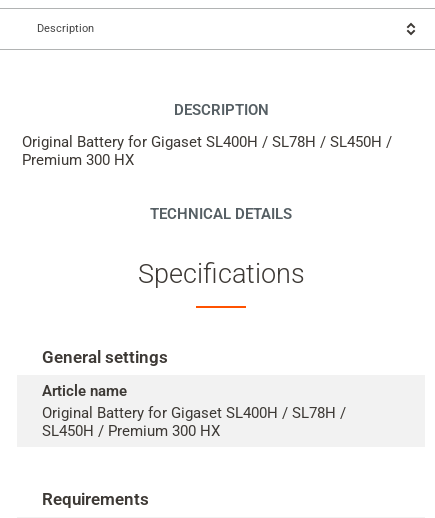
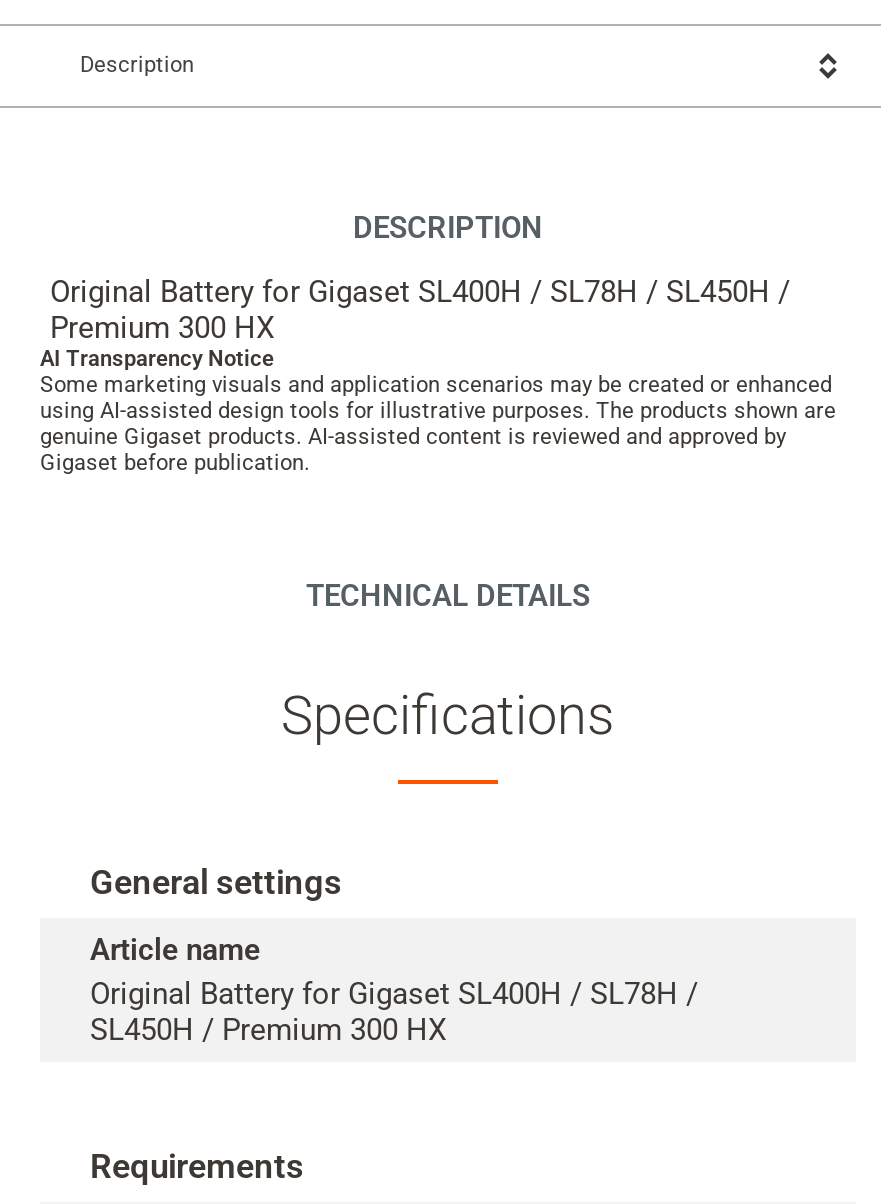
+ AI Transparency Notice
+ Some marketing visuals and application scenarios may be created or enhanced
+ using AI-assisted design tools for illustrative purposes. The products shown are
+ genuine Gigaset products. AI-assisted content is reviewed and approved by
+ Gigaset before publication.
